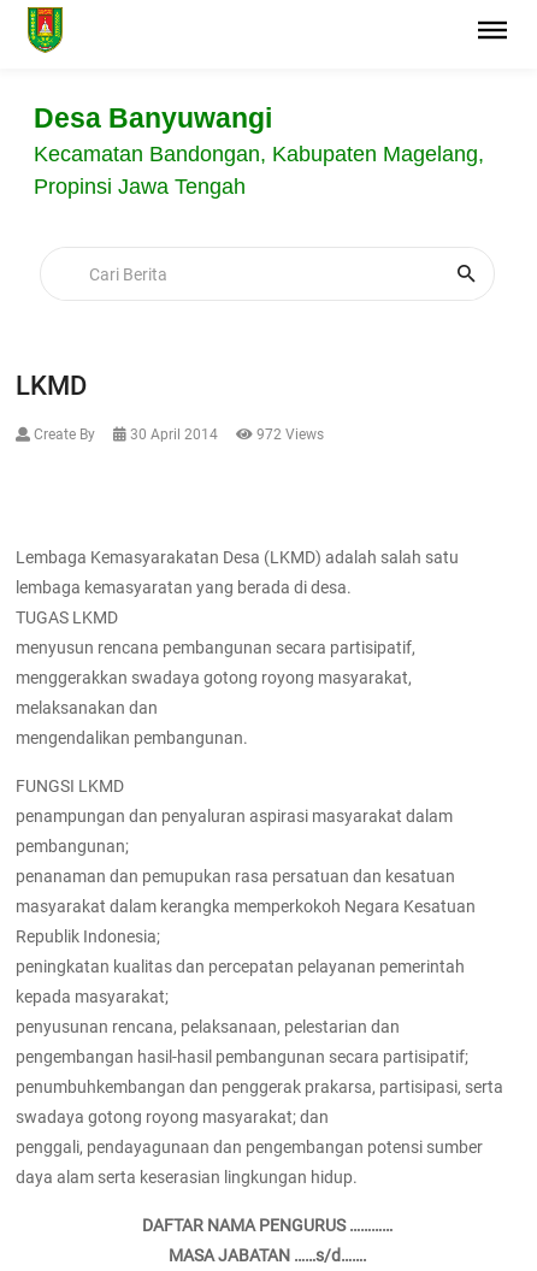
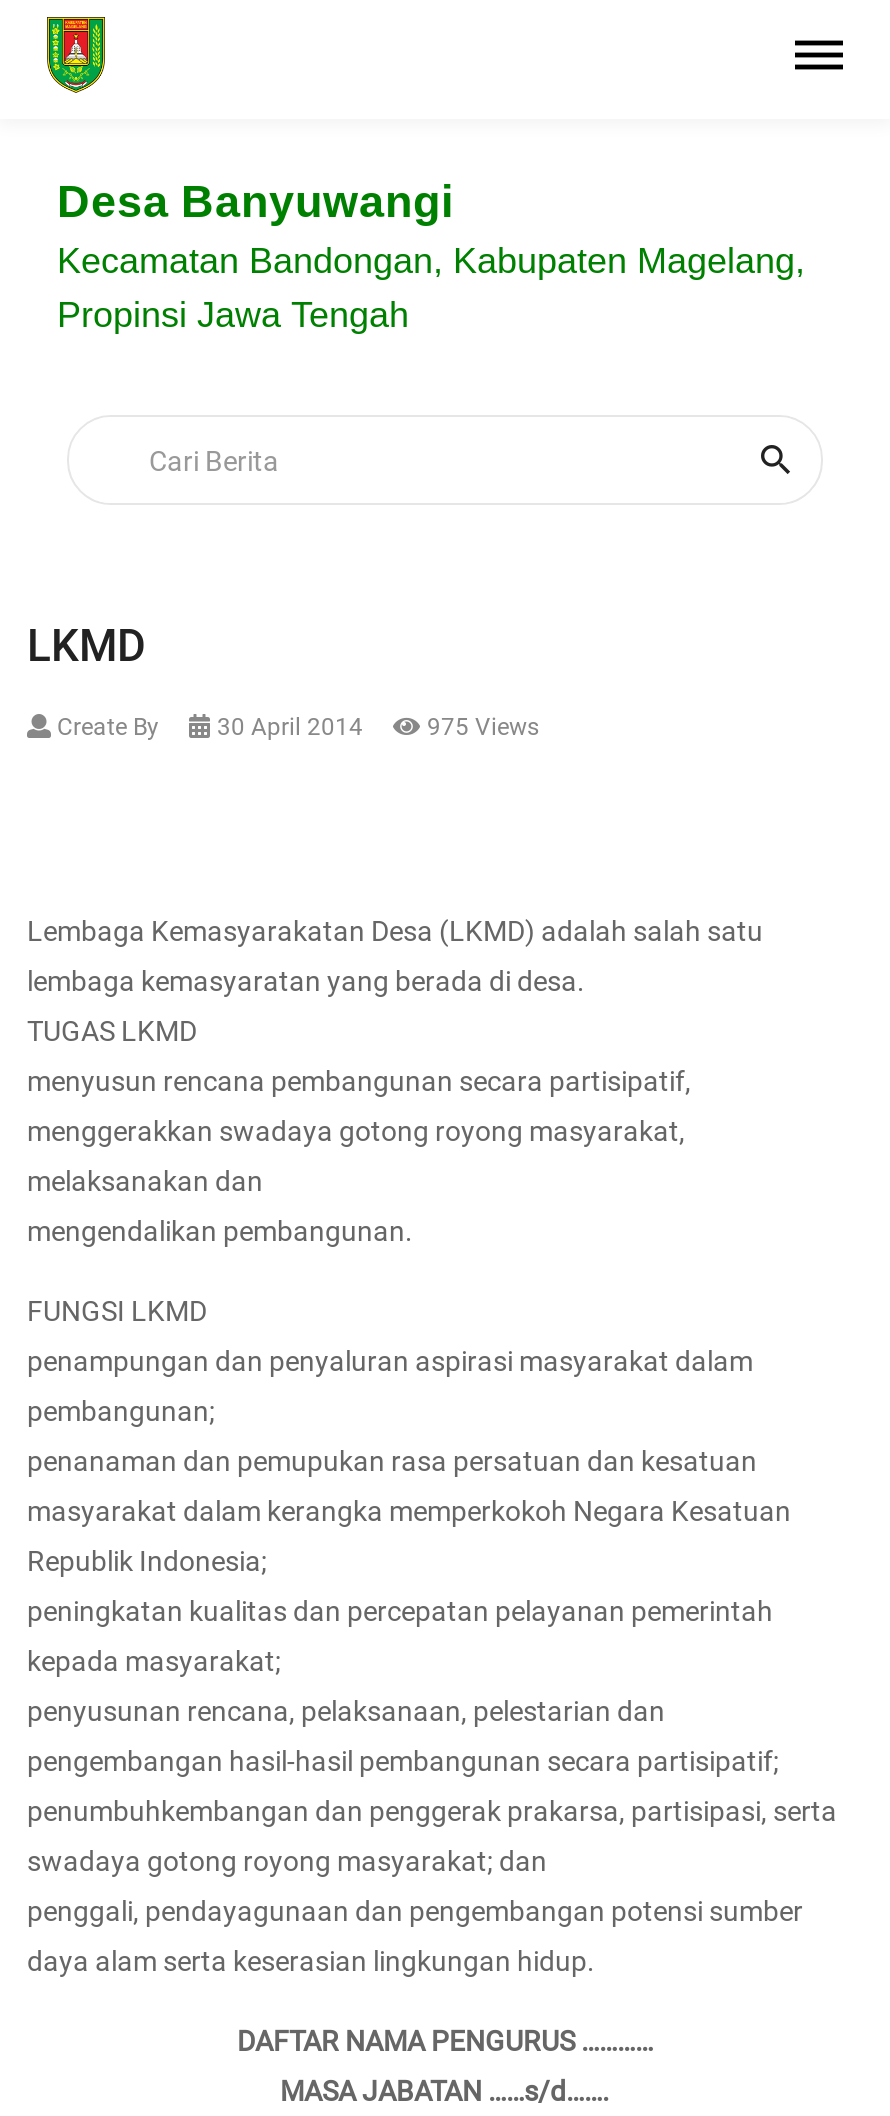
- 972 Views
+ 975 Views
